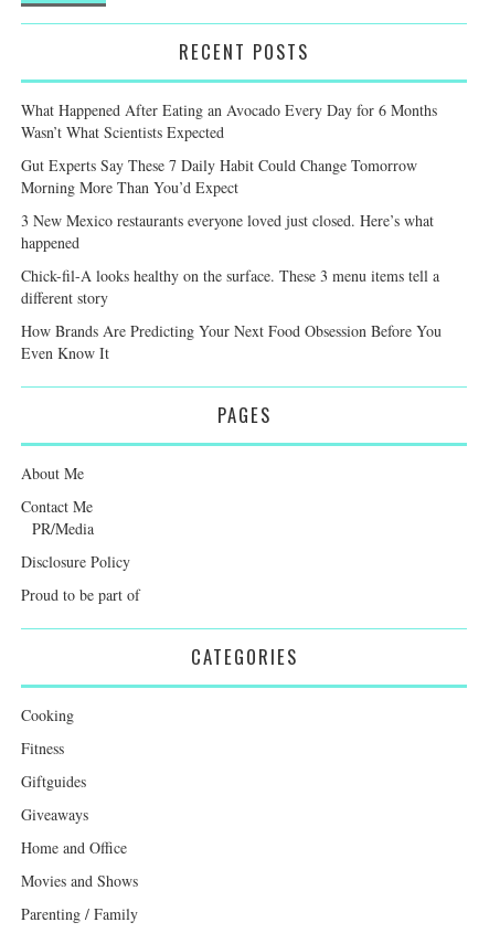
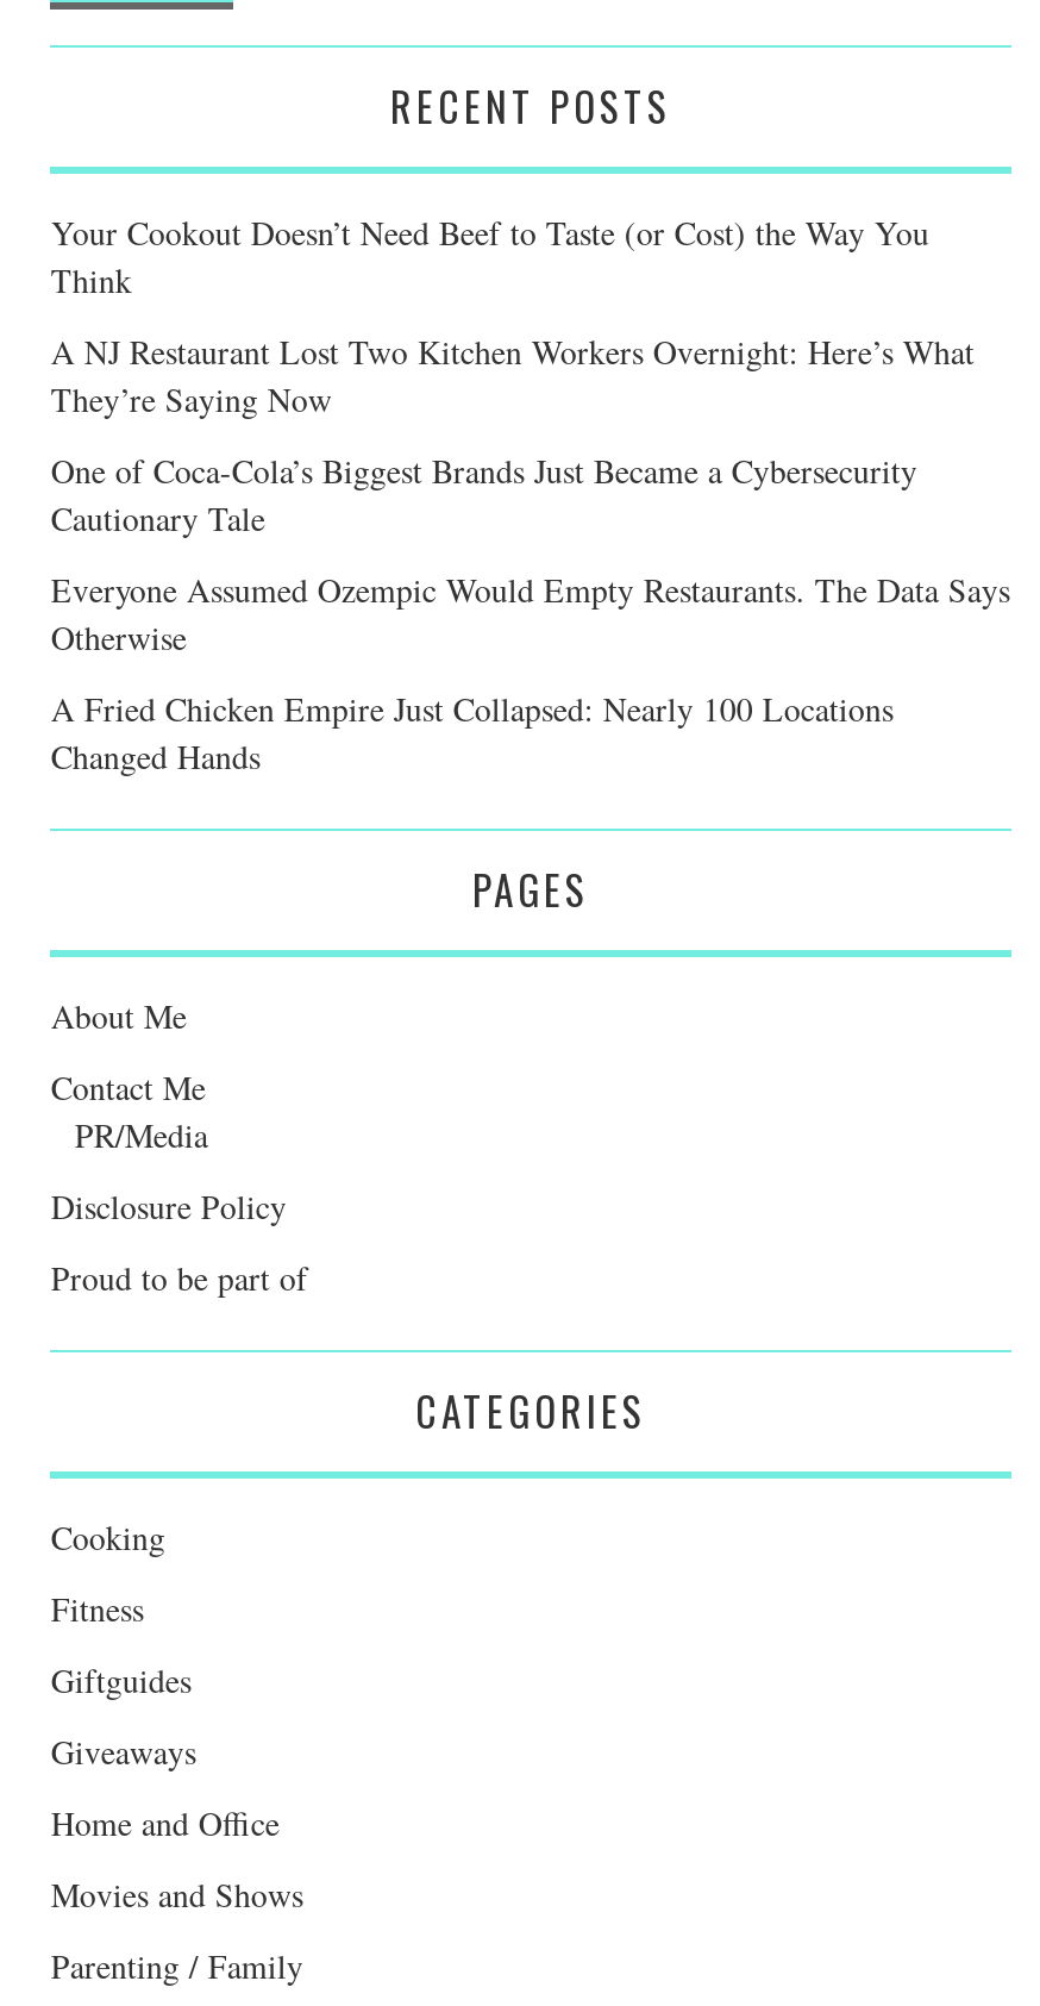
- What Happened After Eating an Avocado Every Day for 6 Months
- Wasn’t What Scientists Expected
+ Your Cookout Doesn’t Need Beef to Taste (or Cost) the Way You
+ Think

- Gut Experts Say These 7 Daily Habit Could Change Tomorrow
- Morning More Than You’d Expect
+ A NJ Restaurant Lost Two Kitchen Workers Overnight: Here’s What
+ They’re Saying Now

- 3 New Mexico restaurants everyone loved just closed. Here’s what
- happened
+ One of Coca-Cola’s Biggest Brands Just Became a Cybersecurity
+ Cautionary Tale

- Chick-fil-A looks healthy on the surface. These 3 menu items tell a
- different story
+ Everyone Assumed Ozempic Would Empty Restaurants. The Data Says
+ Otherwise

- How Brands Are Predicting Your Next Food Obsession Before You
- Even Know It
+ A Fried Chicken Empire Just Collapsed: Nearly 100 Locations
+ Changed Hands
